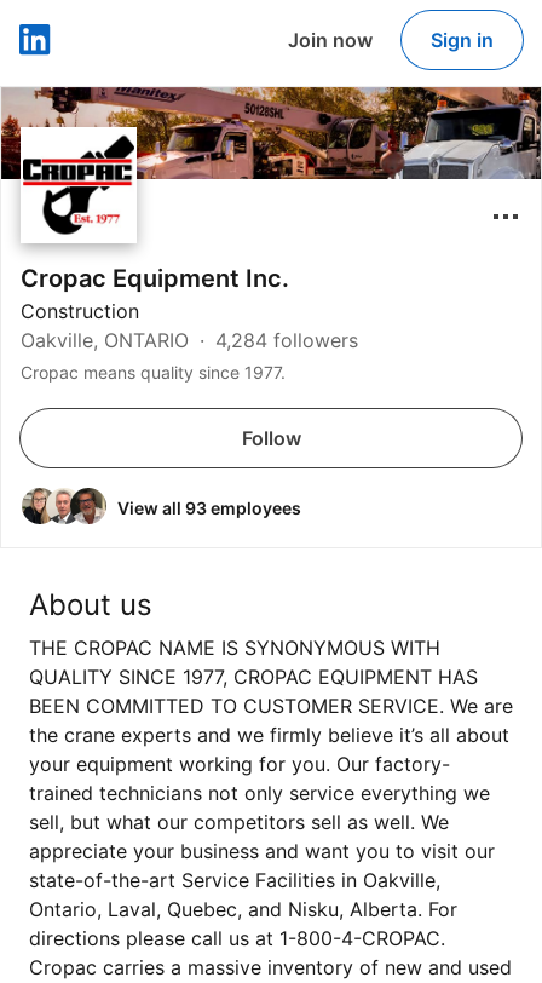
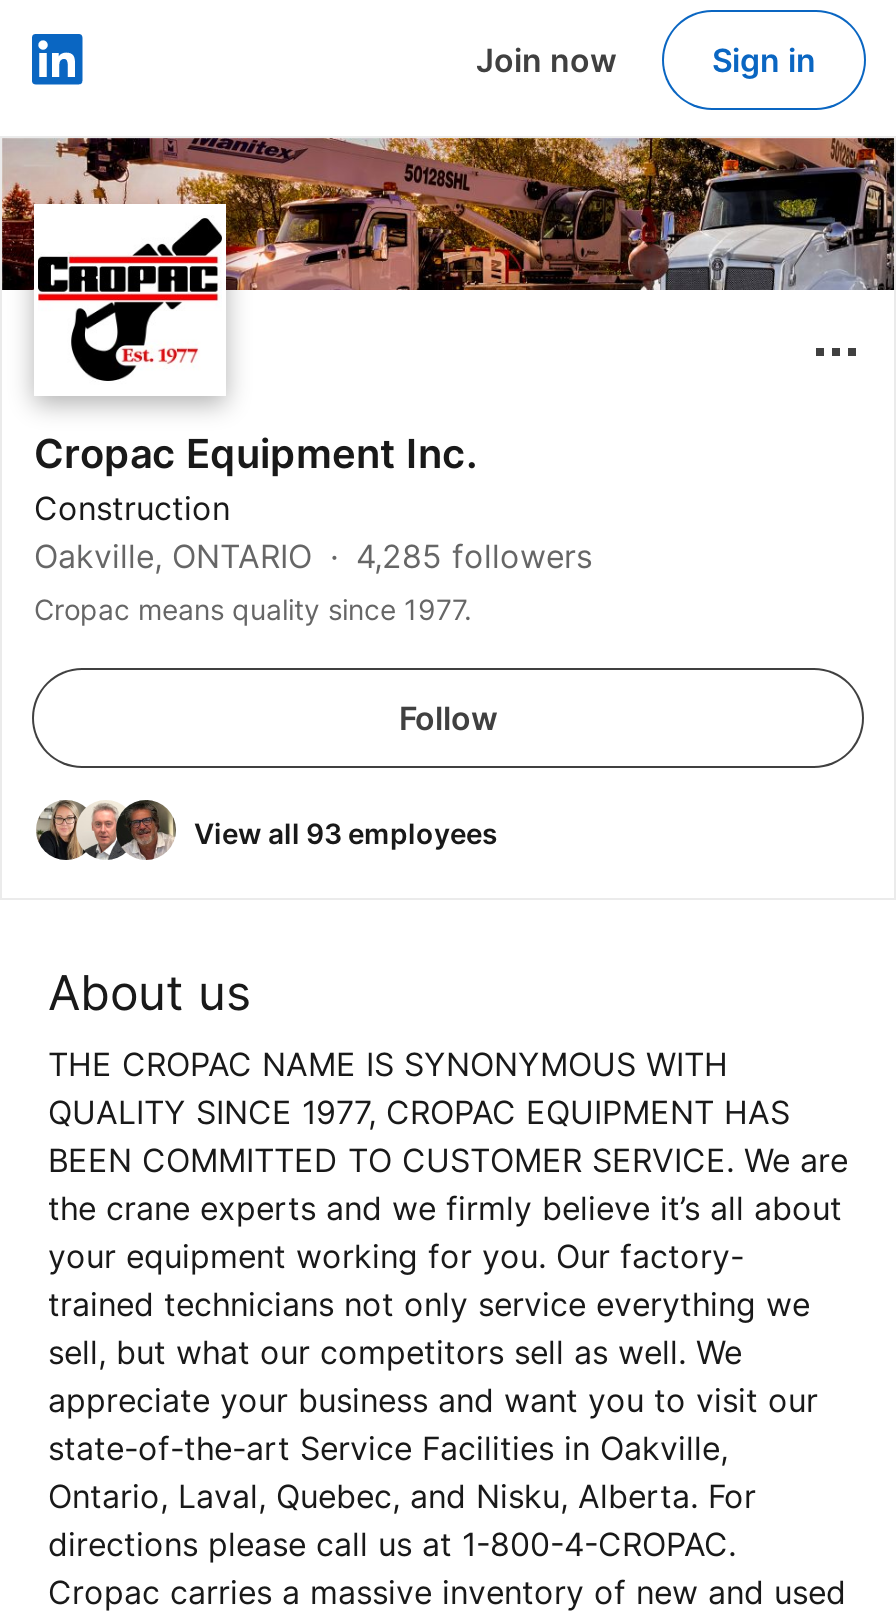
- Oakville, ONTARIO 4,284 followers
+ Oakville, ONTARIO 4,285 followers
